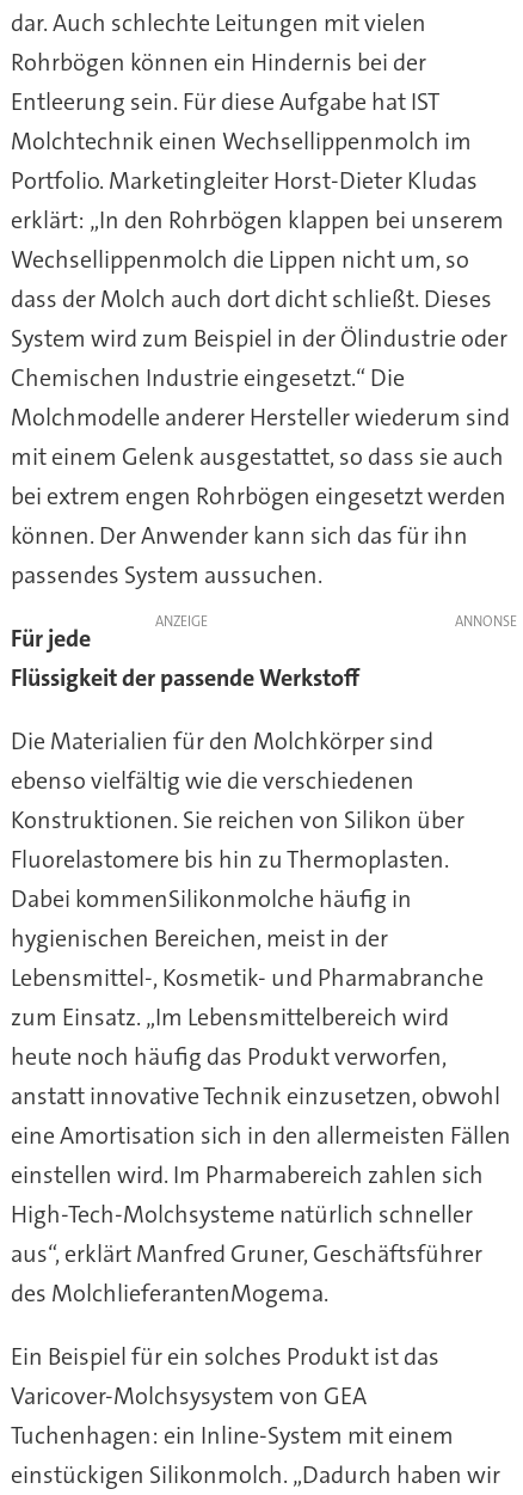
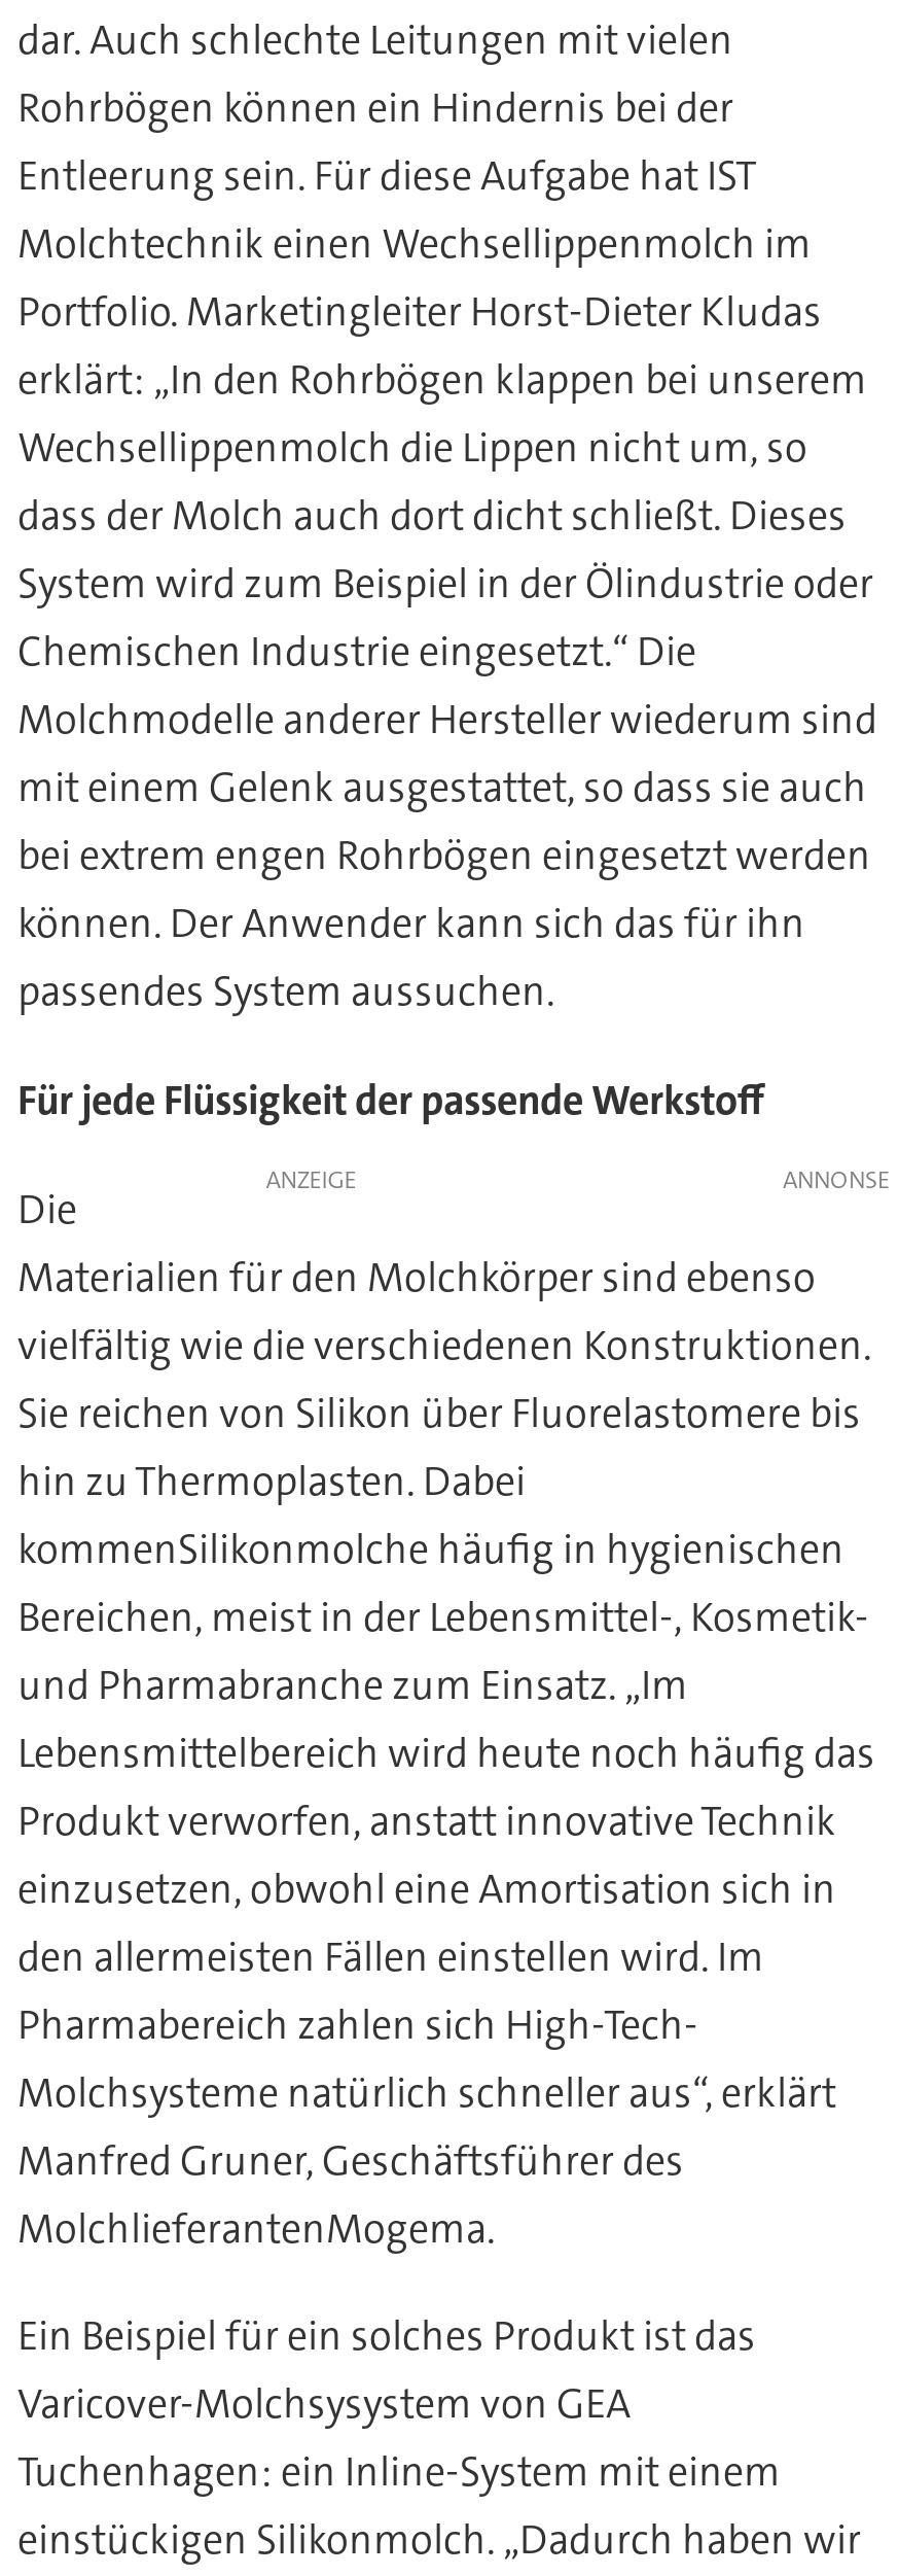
+ Für jede Flüssigkeit der passende Werkstoff

moved down: ANZEIGE

- Für jede
- Flüssigkeit der passende Werkstoff
- Die Materialien für den Molchkörper sind
- ebenso vielfältig wie die verschiedenen
- Konstruktionen. Sie reichen von Silikon über
- Fluorelastomere bis hin zu Thermoplasten.
- Dabei kommenSilikonmolche häufig in
- hygienischen Bereichen, meist in der
- Lebensmittel-, Kosmetik- und Pharmabranche
- zum Einsatz. „Im Lebensmittelbereich wird
- heute noch häufig das Produkt verworfen,
- anstatt innovative Technik einzusetzen, obwohl
- eine Amortisation sich in den allermeisten Fällen
- einstellen wird. Im Pharmabereich zahlen sich
- High-Tech-Molchsysteme natürlich schneller
- aus“, erklärt Manfred Gruner, Geschäftsführer
- des MolchlieferantenMogema.
+ Die
+ Materialien für den Molchkörper sind ebenso
+ vielfältig wie die verschiedenen Konstruktionen.
+ Sie reichen von Silikon über Fluorelastomere bis
+ hin zu Thermoplasten. Dabei
+ kommenSilikonmolche häufig in hygienischen
+ Bereichen, meist in der Lebensmittel-, Kosmetik-
+ und Pharmabranche zum Einsatz. „Im
+ Lebensmittelbereich wird heute noch häufig das
+ Produkt verworfen, anstatt innovative Technik
+ einzusetzen, obwohl eine Amortisation sich in
+ den allermeisten Fällen einstellen wird. Im
+ Pharmabereich zahlen sich High-Tech-
+ Molchsysteme natürlich schneller aus“, erklärt
+ Manfred Gruner, Geschäftsführer des
+ MolchlieferantenMogema.
